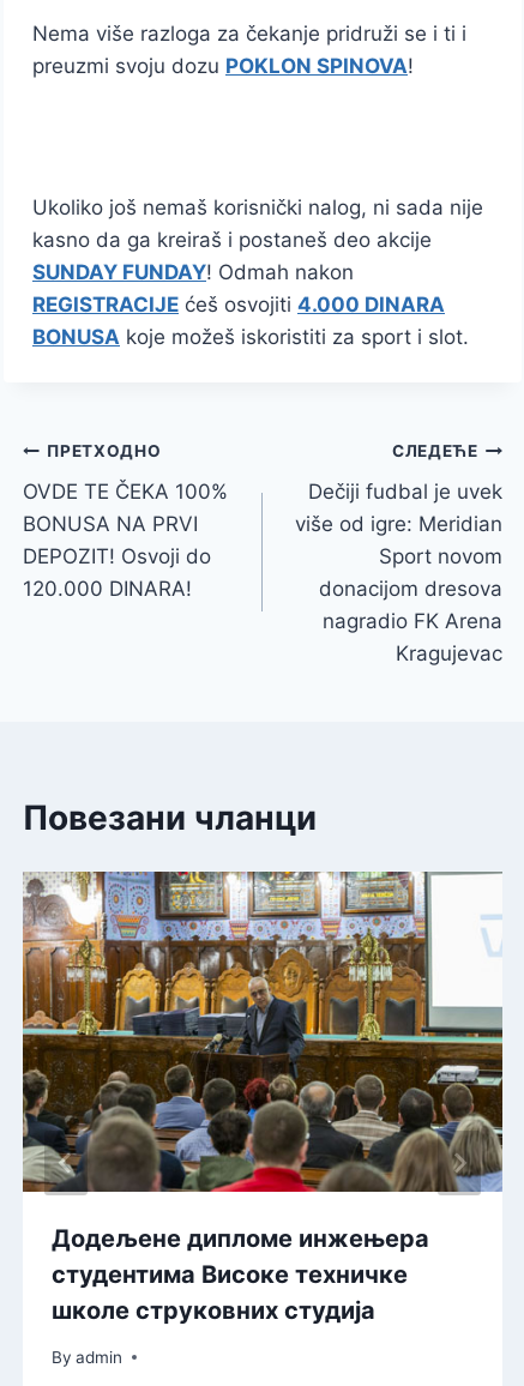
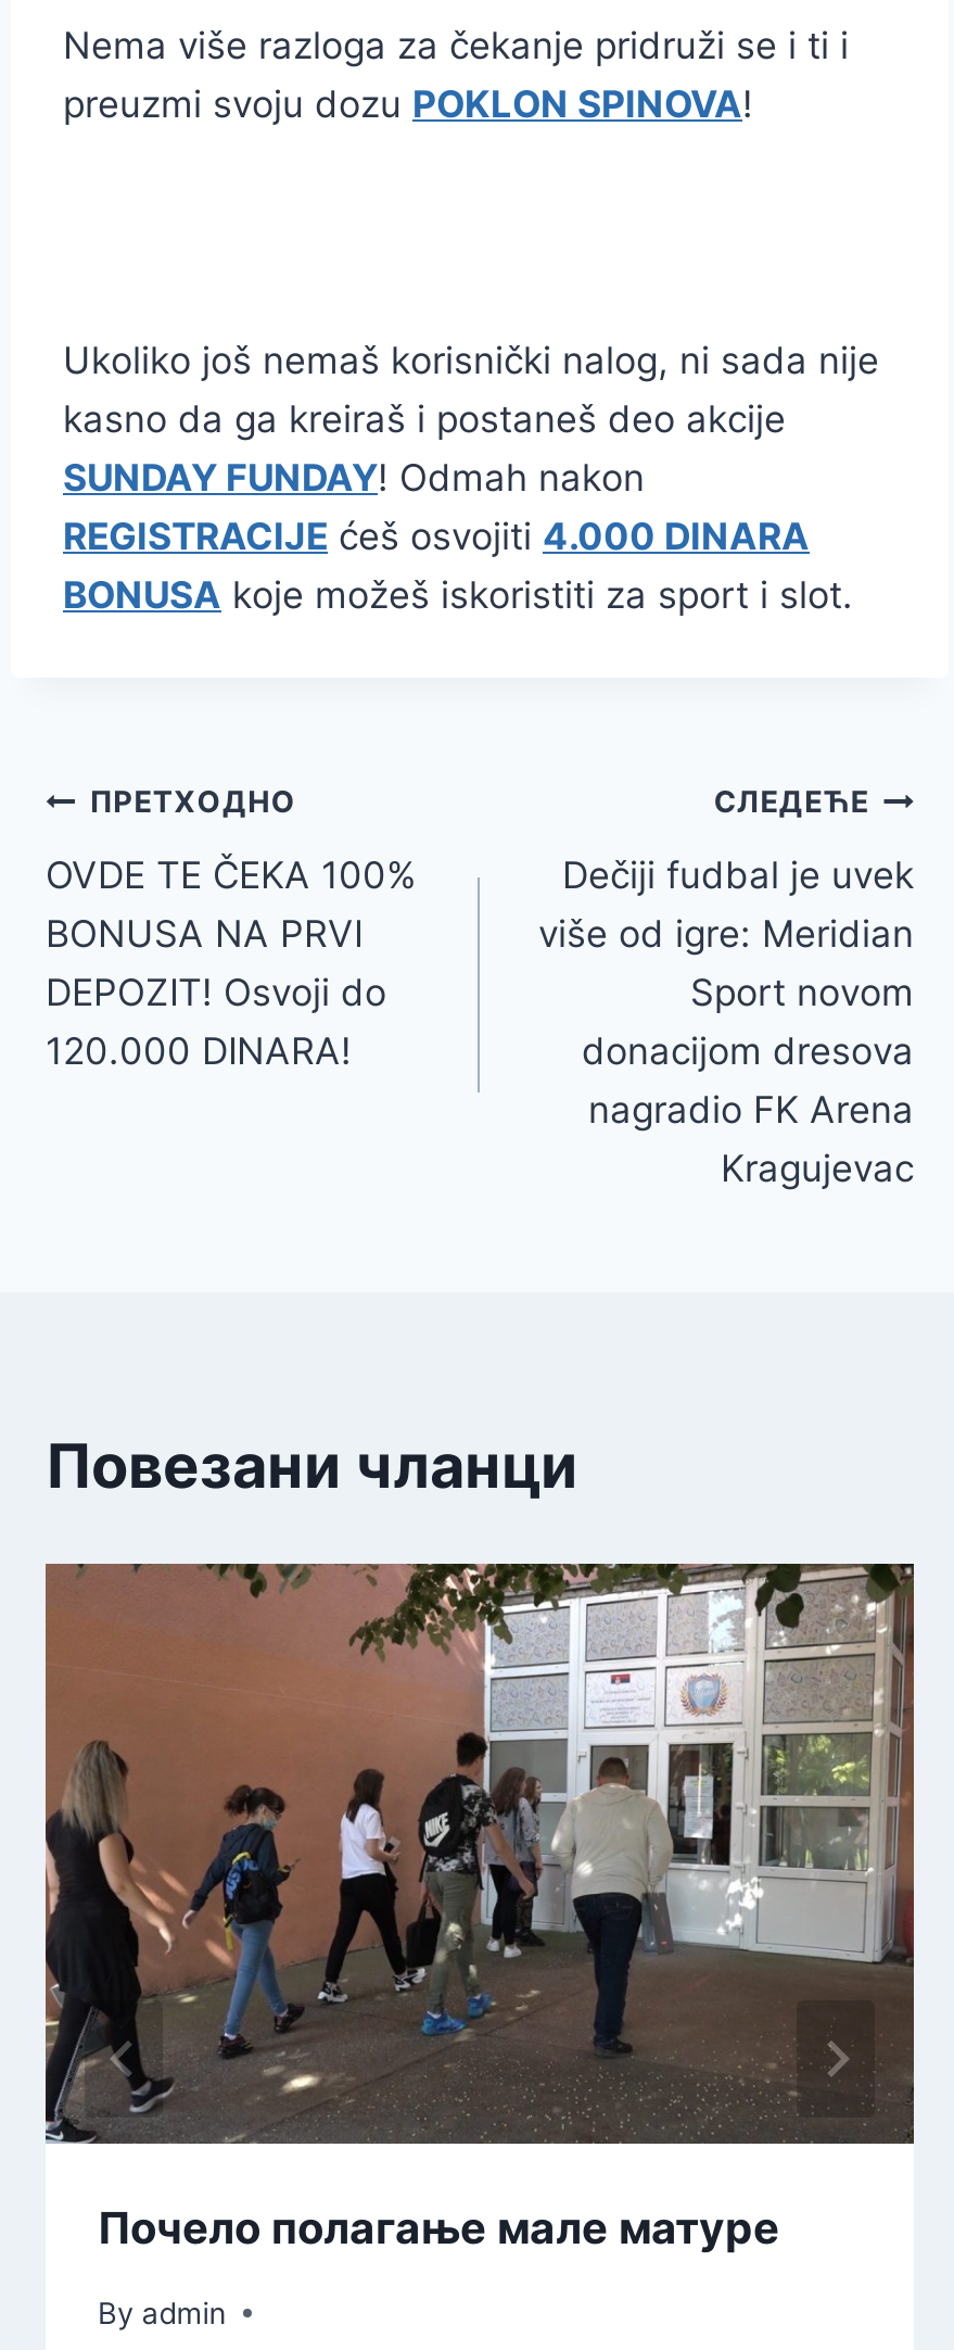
- [image]
- Додељене дипломе инжењера
- студентима Високе техничке
- школе струковних студија
+ [image]
+ Почело полагање мале матуре
